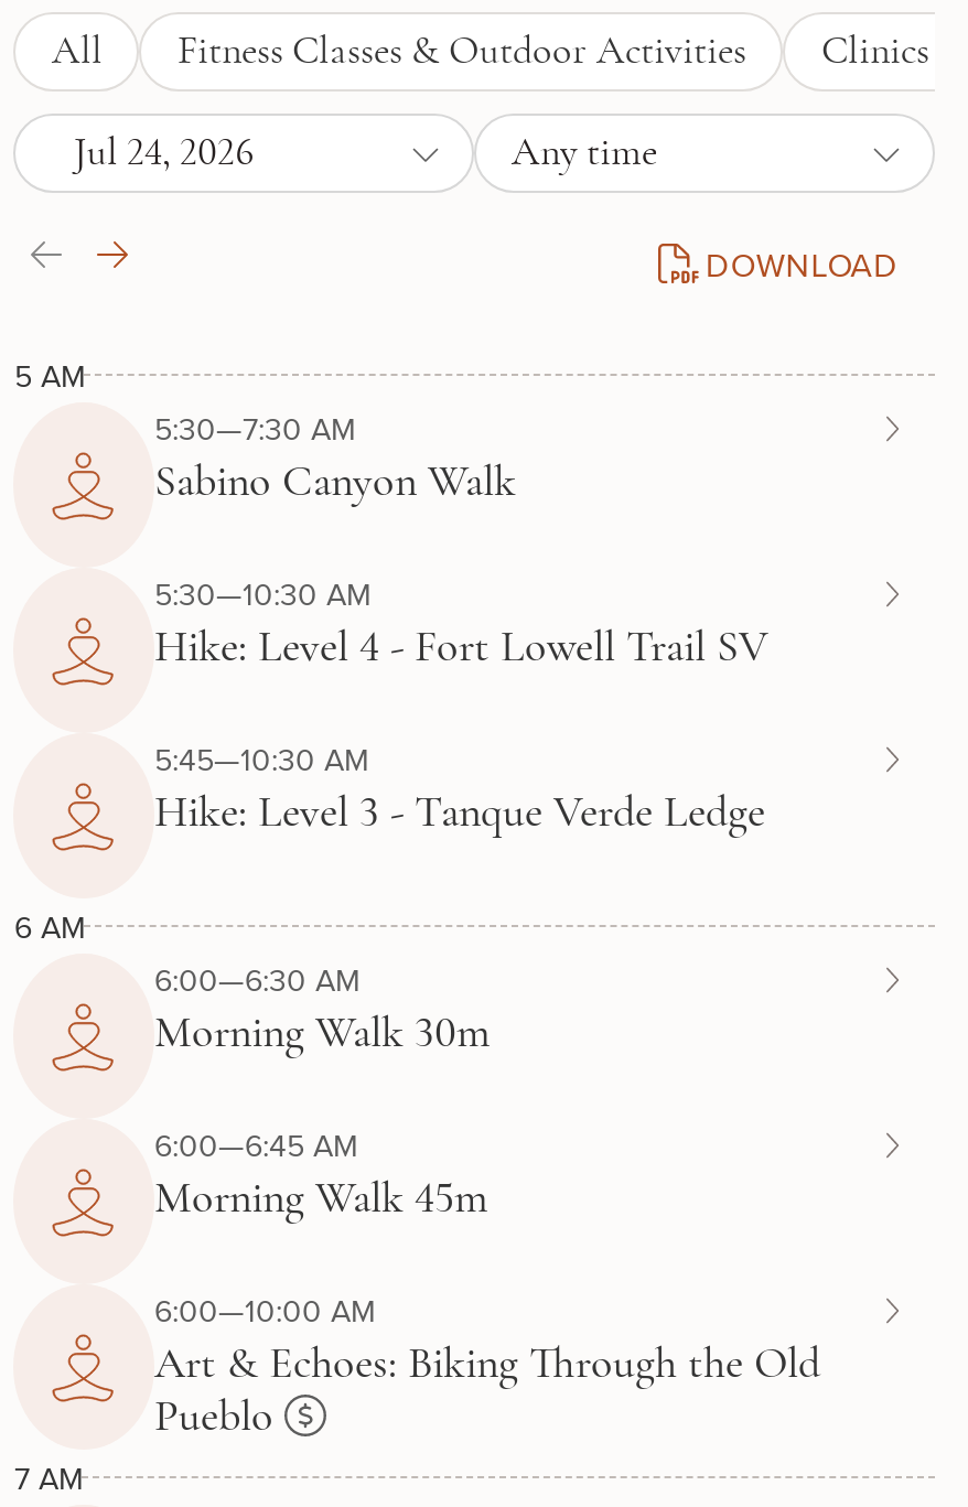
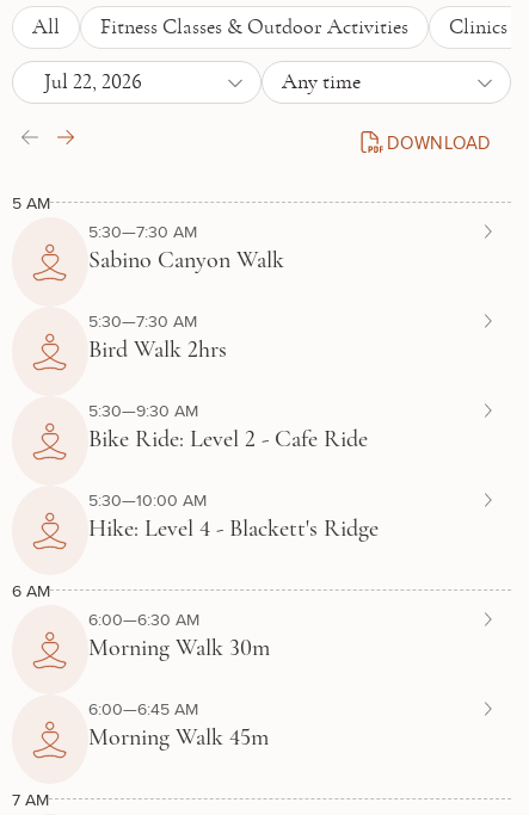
- Jul 24, 2026
+ Jul 22, 2026

- 5:30—10:30 AM
- Hike: Level 4 - Fort Lowell Trail SV
- 5:45—10:30 AM
- Hike: Level 3 - Tanque Verde Ledge
+ 5:30—7:30 AM
+ Bird Walk 2hrs
+ 5:30—9:30 AM
+ Bike Ride: Level 2 - Cafe Ride
+ 5:30—10:00 AM
+ Hike: Level 4 - Blackett's Ridge

moved down: 6 AM | 6:00—6:30 AM | Morning Walk 30m | 6:00—6:45 AM | Morning Walk 45m

- 6:00—10:00 AM
- Art & Echoes: Biking Through the Old
- Pueblo
